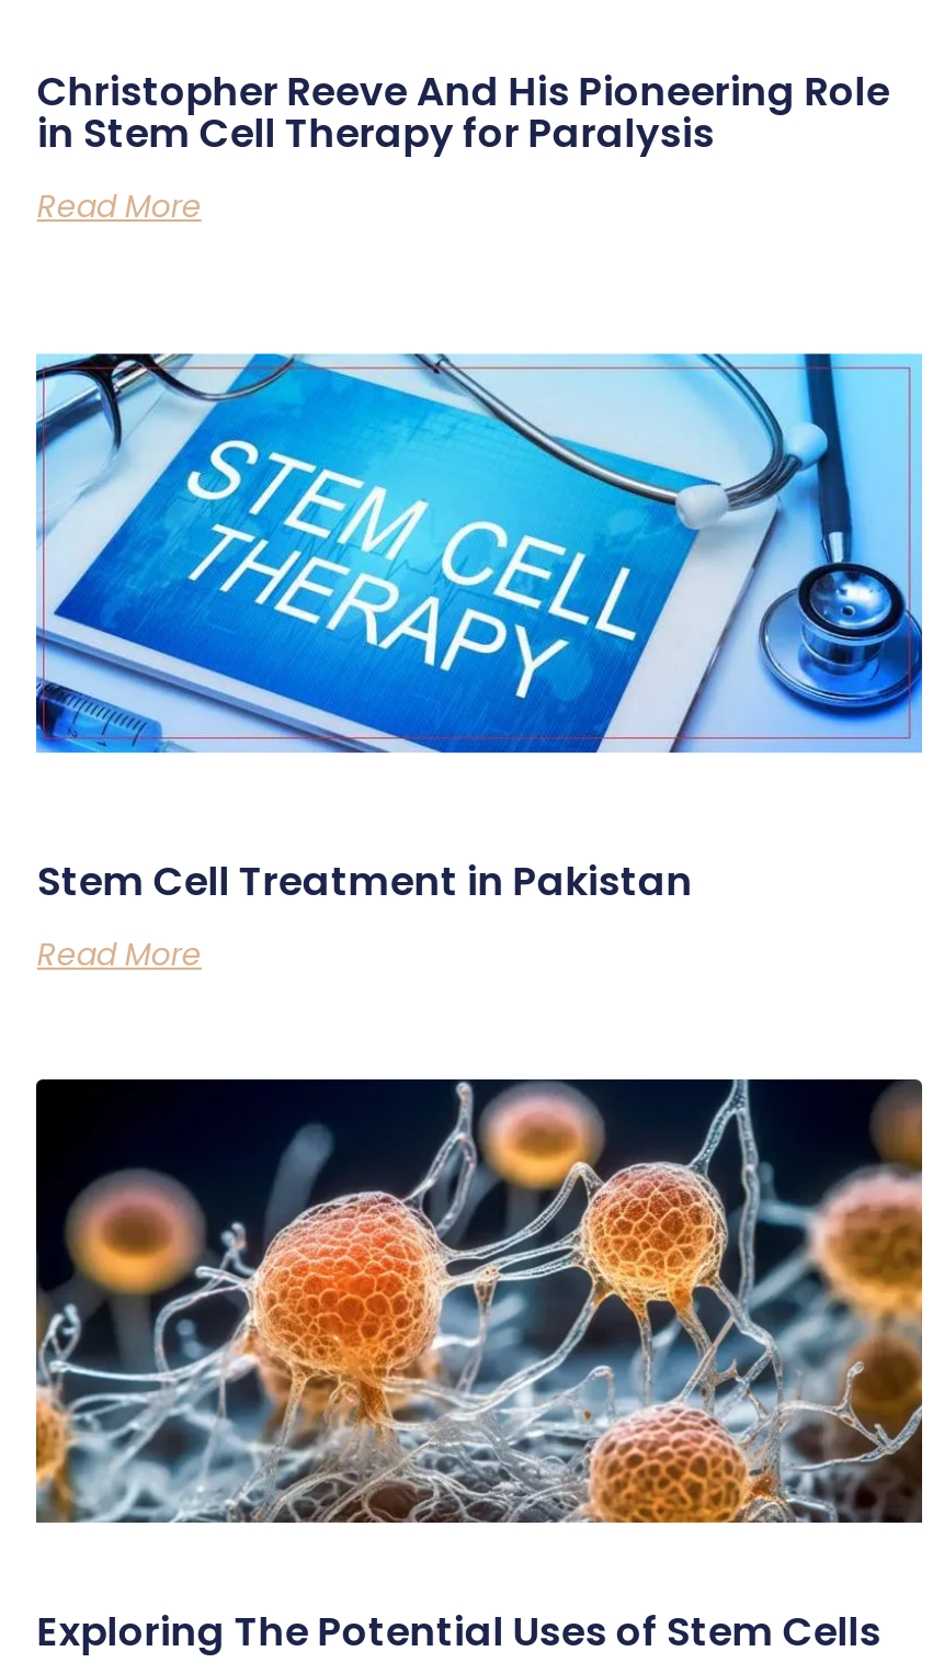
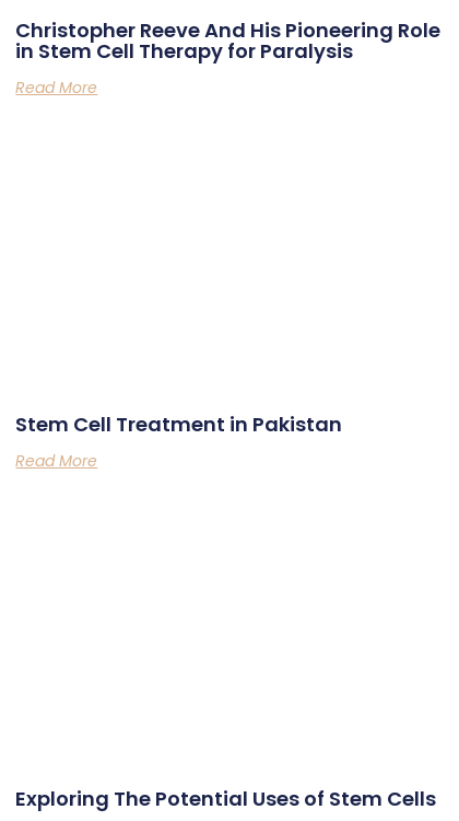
- [image]

- [image]
